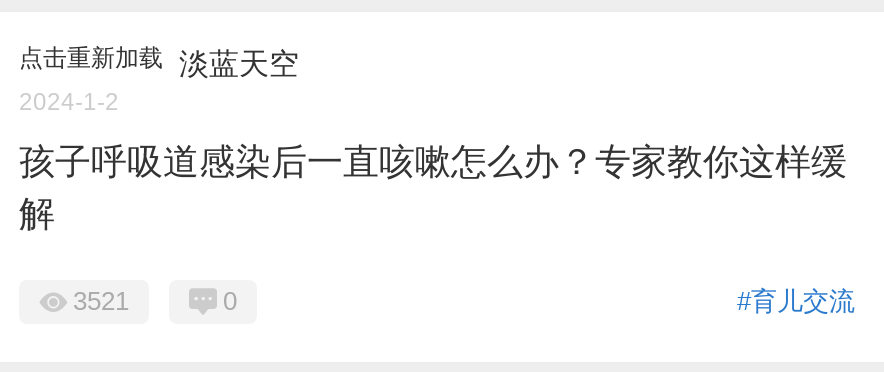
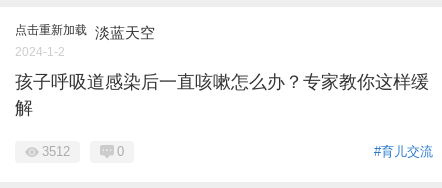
- 3521
+ 3512
